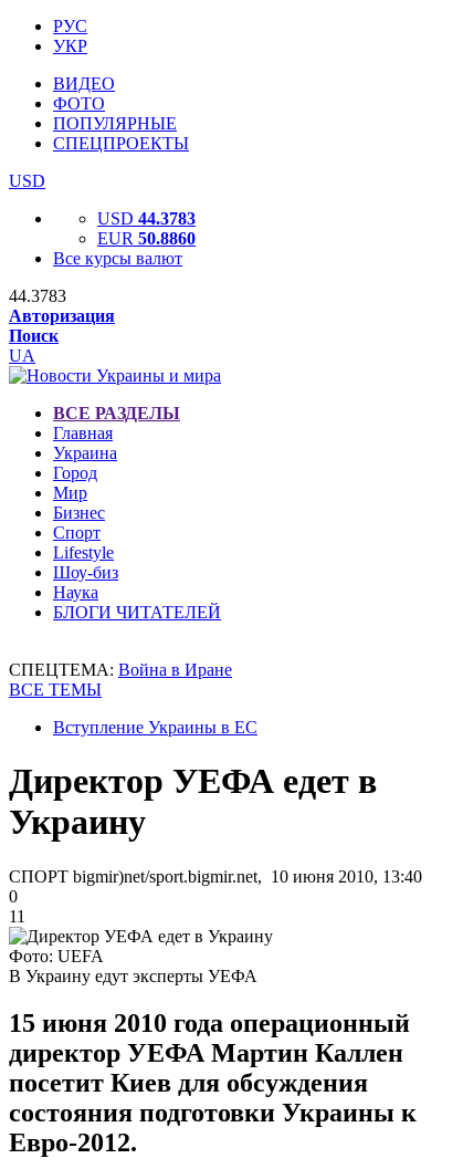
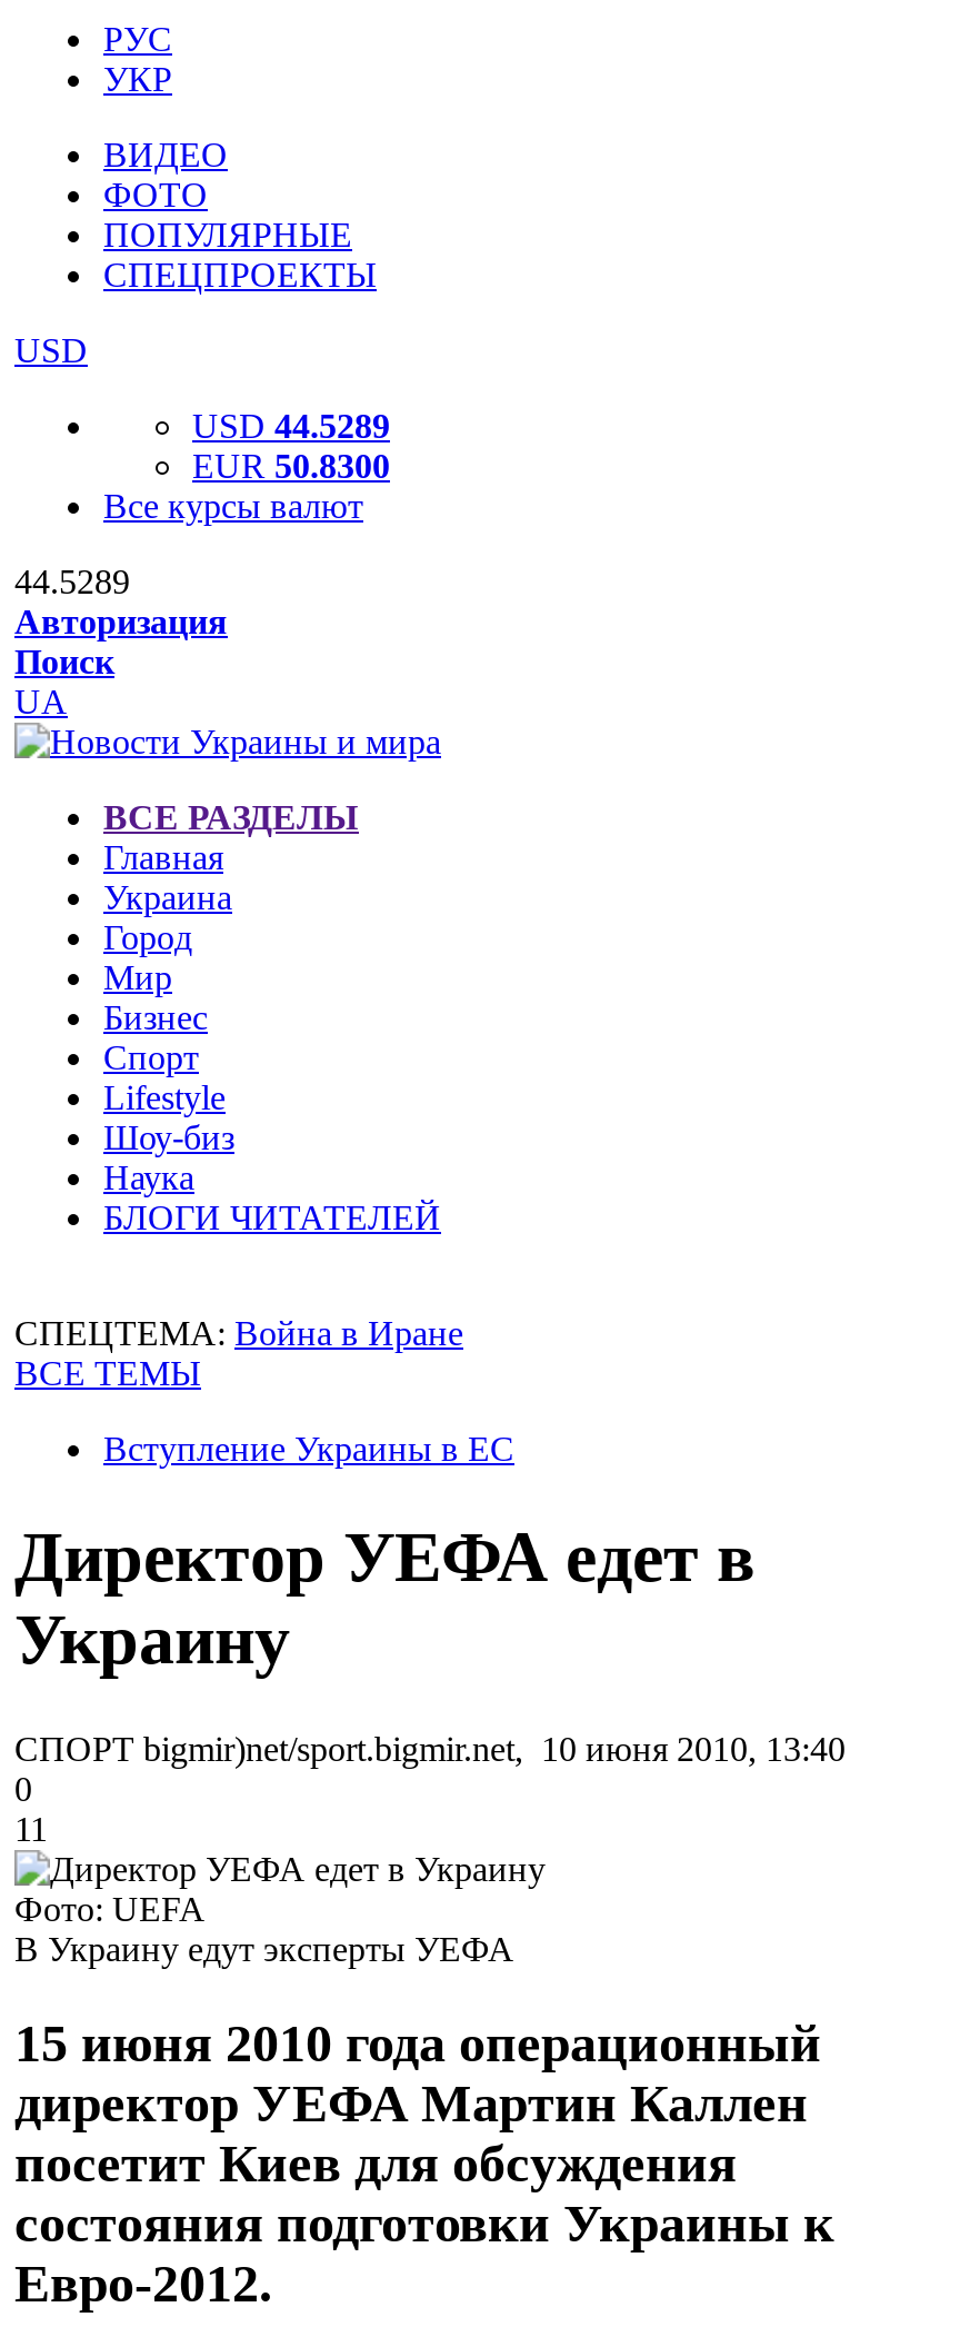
- USD 44.3783
+ USD 44.5289

- EUR 50.8860
+ EUR 50.8300

- 44.3783
+ 44.5289
